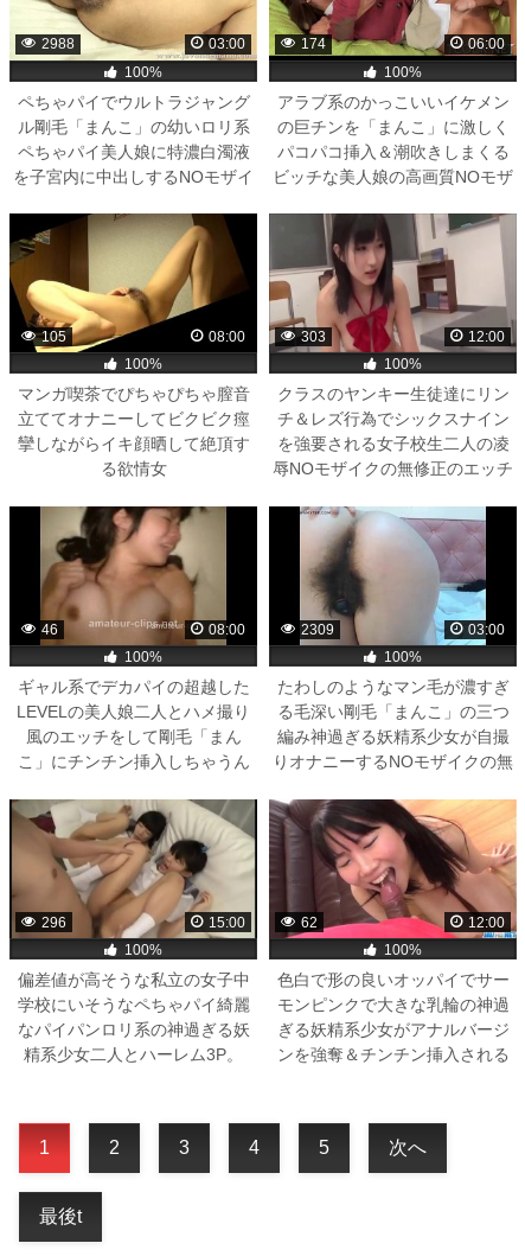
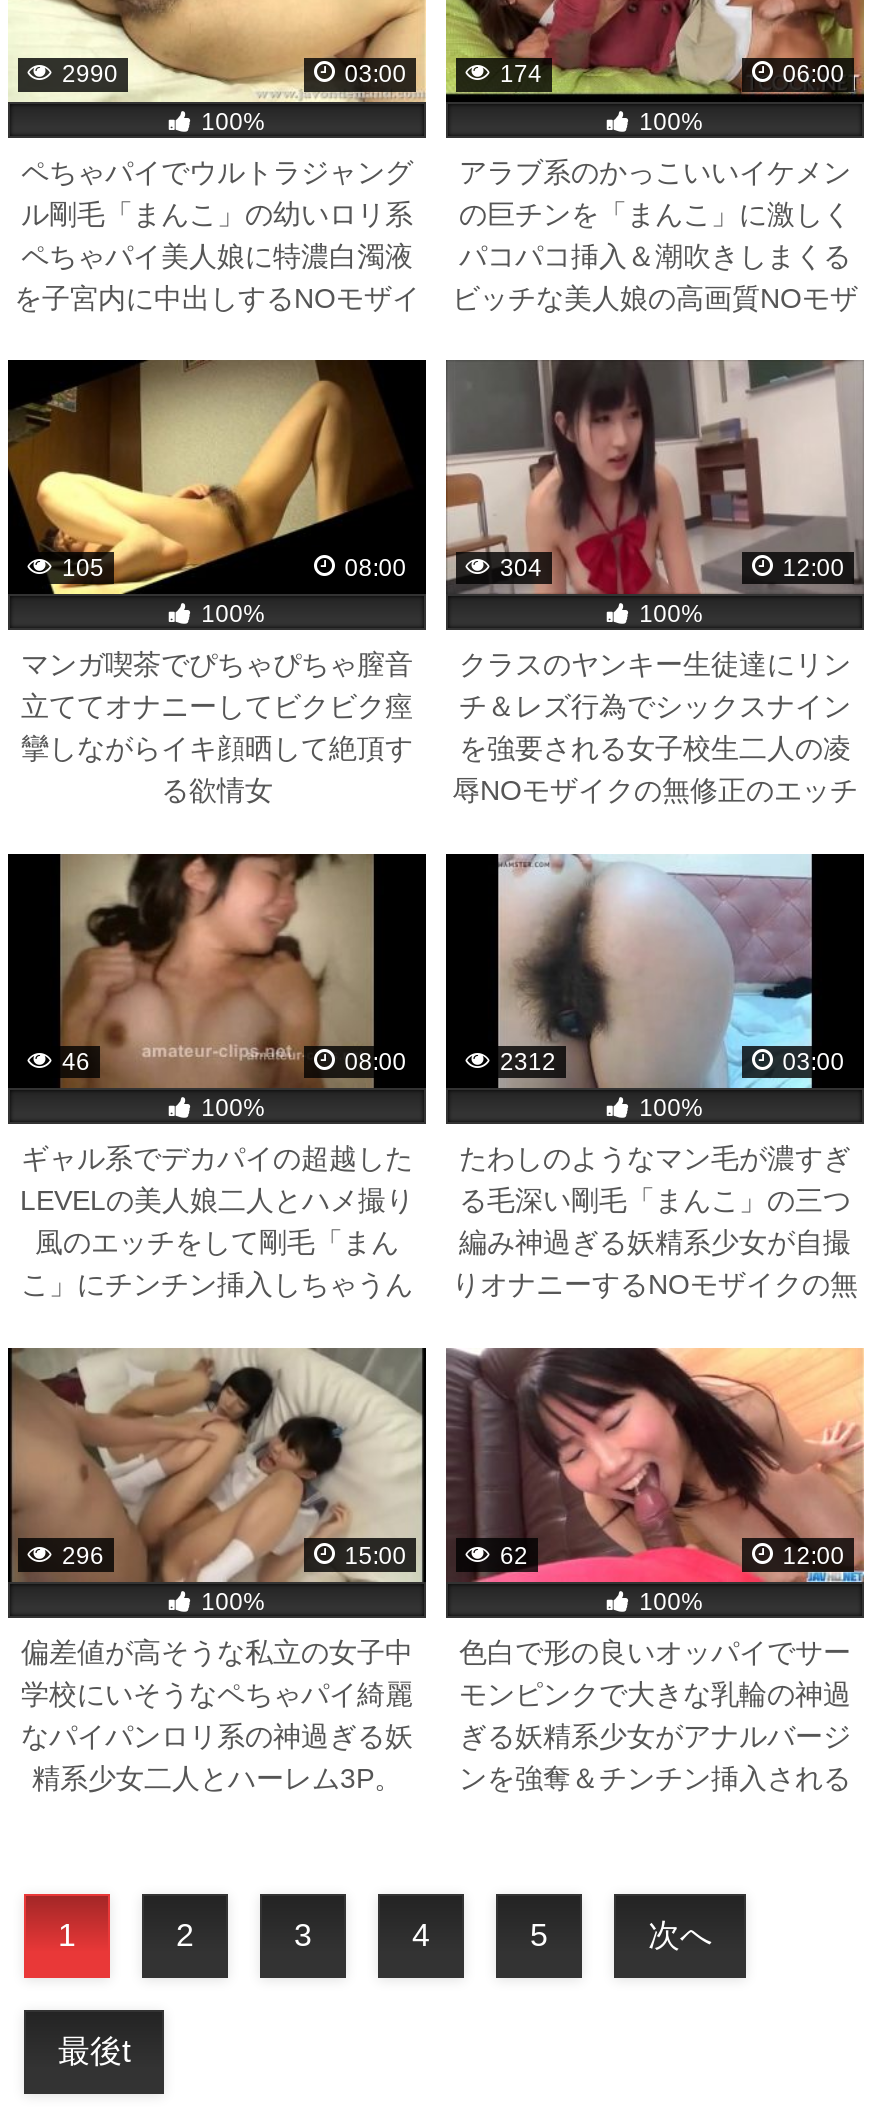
- 2988
+ 2990

- 303
+ 304

- 2309
+ 2312
